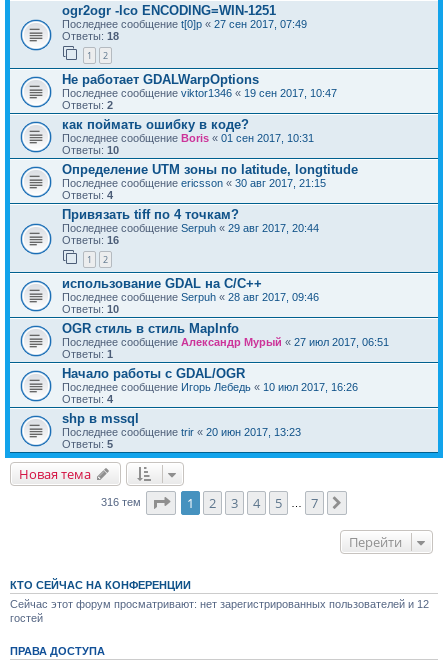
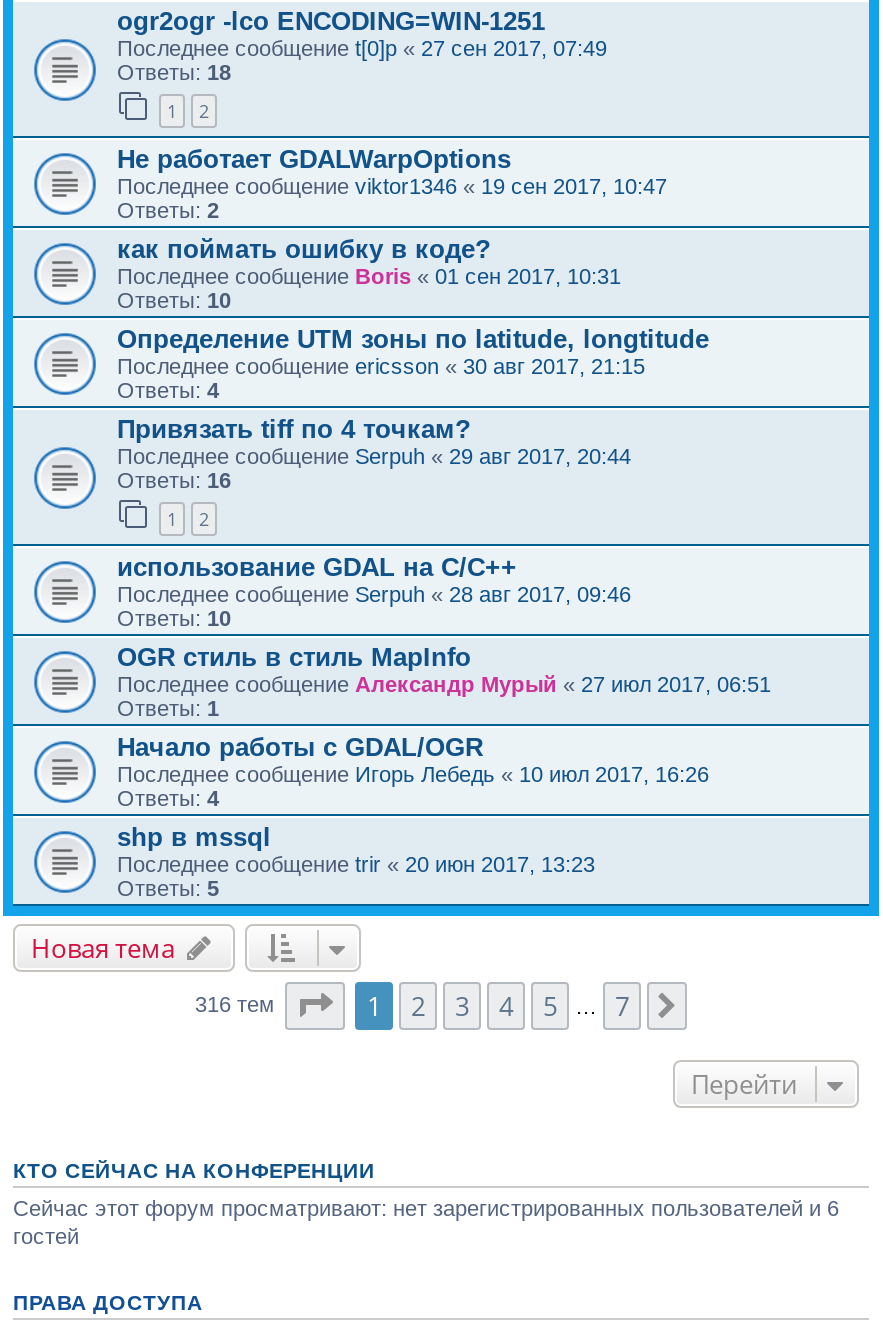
- Сейчас этот форум просматривают: нет зарегистрированных пользователей и 12
+ Сейчас этот форум просматривают: нет зарегистрированных пользователей и 6
